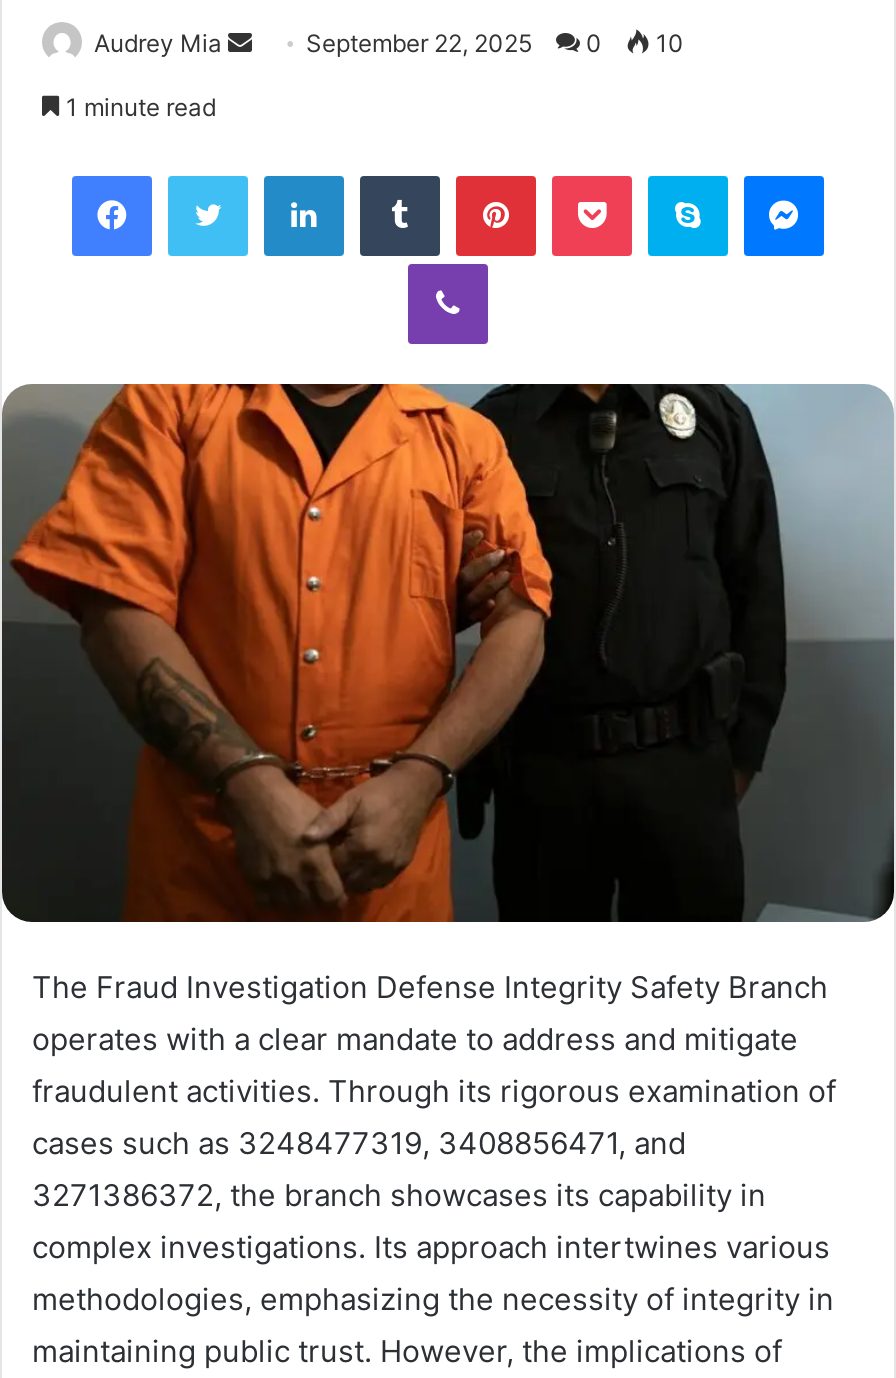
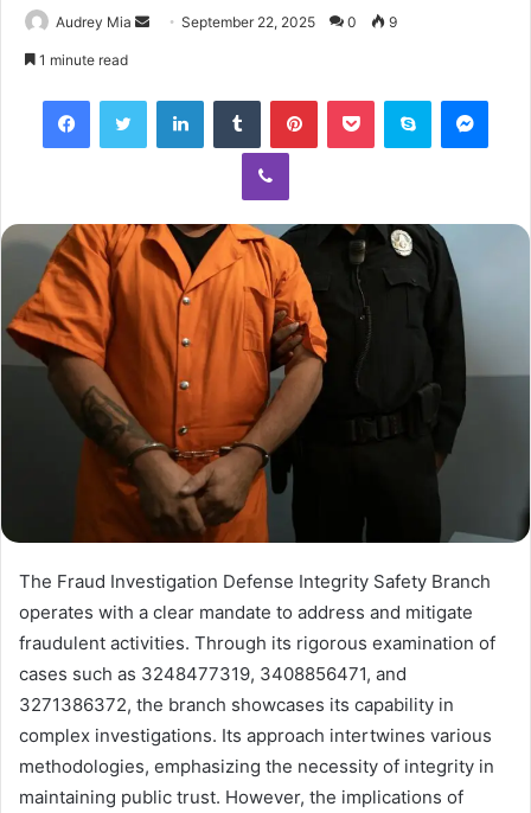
- 10
+ 9
